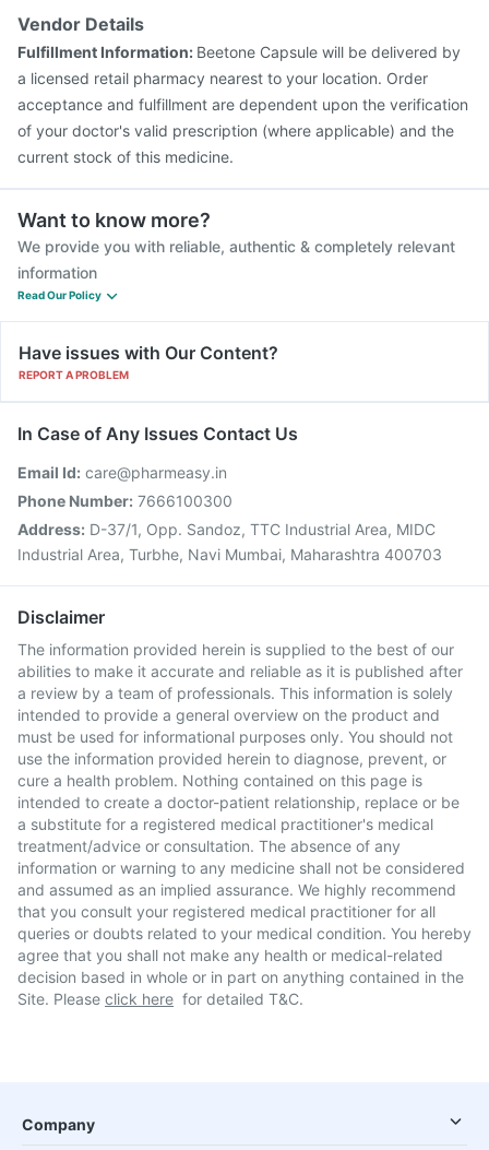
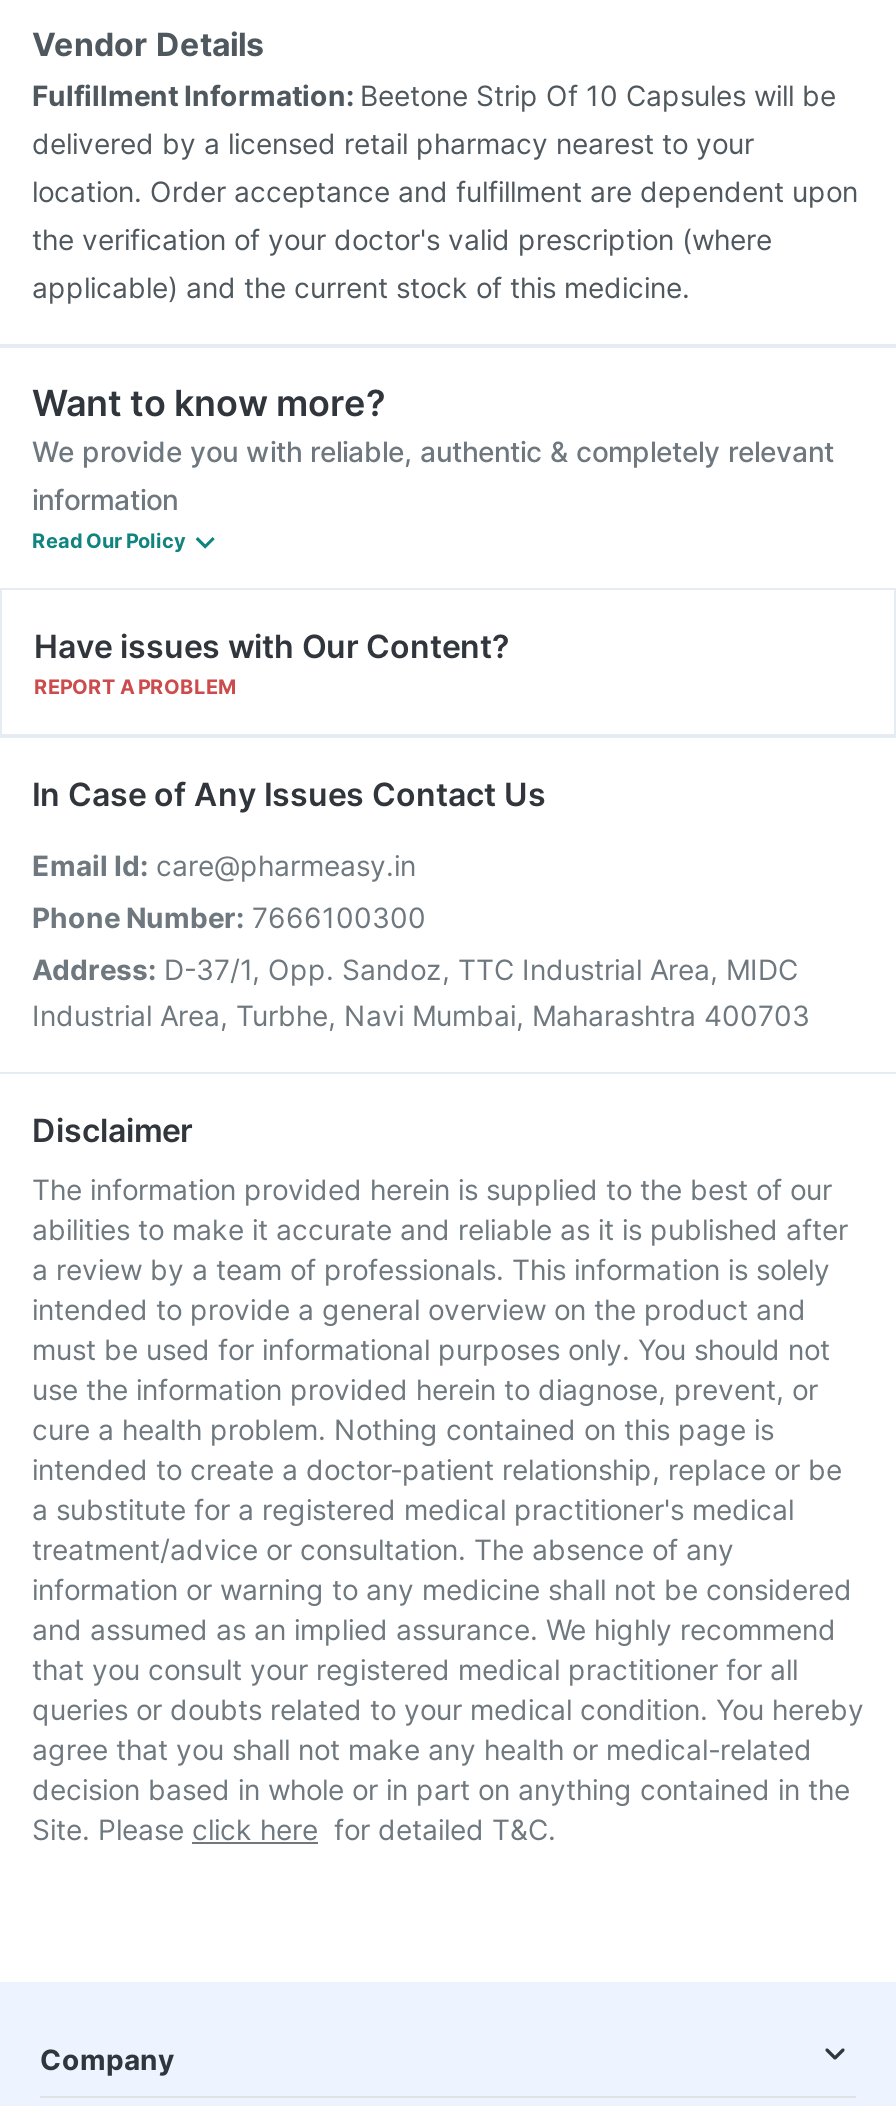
- Fulfillment Information: Beetone Capsule will be delivered by
- a licensed retail pharmacy nearest to your location. Order
- acceptance and fulfillment are dependent upon the verification
- of your doctor's valid prescription (where applicable) and the
- current stock of this medicine.
+ Fulfillment Information: Beetone Strip Of 10 Capsules will be
+ delivered by a licensed retail pharmacy nearest to your
+ location. Order acceptance and fulfillment are dependent upon
+ the verification of your doctor's valid prescription (where
+ applicable) and the current stock of this medicine.
